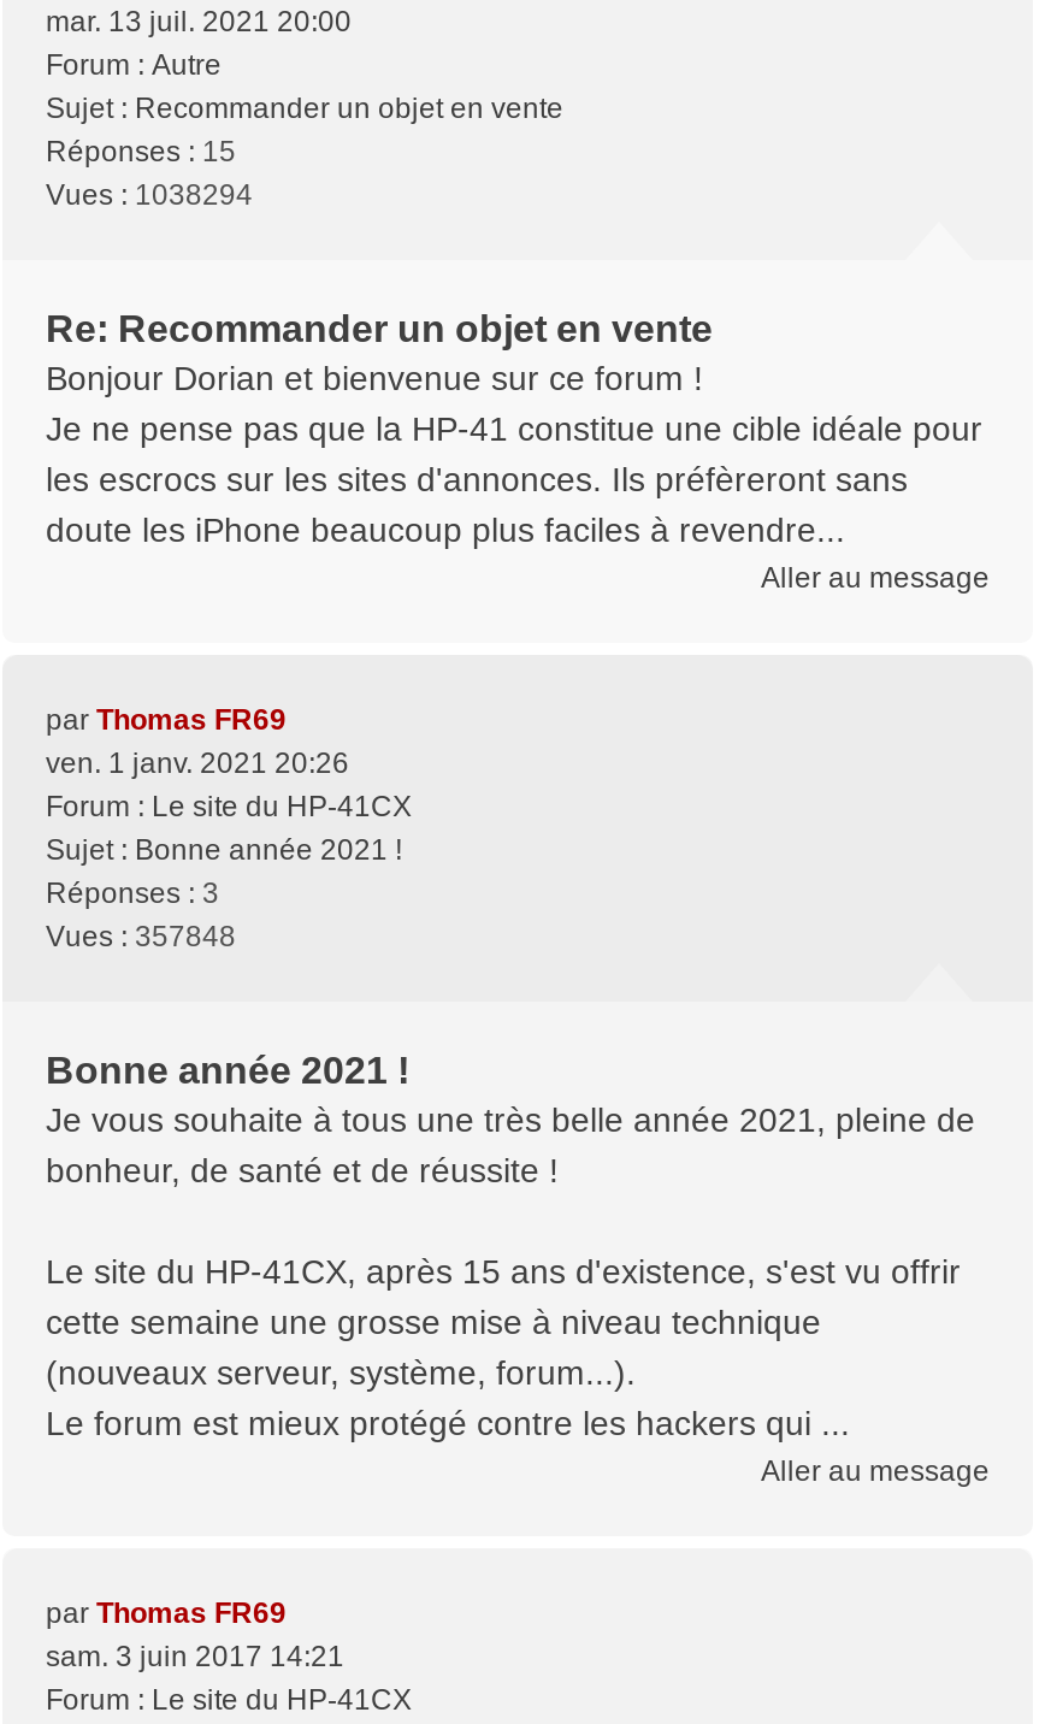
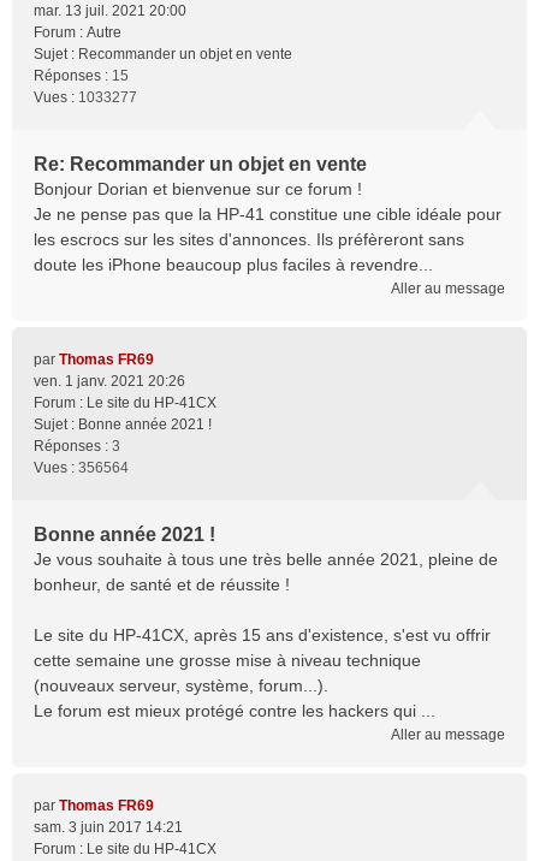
- Vues : 1038294
+ Vues : 1033277

- Vues : 357848
+ Vues : 356564
